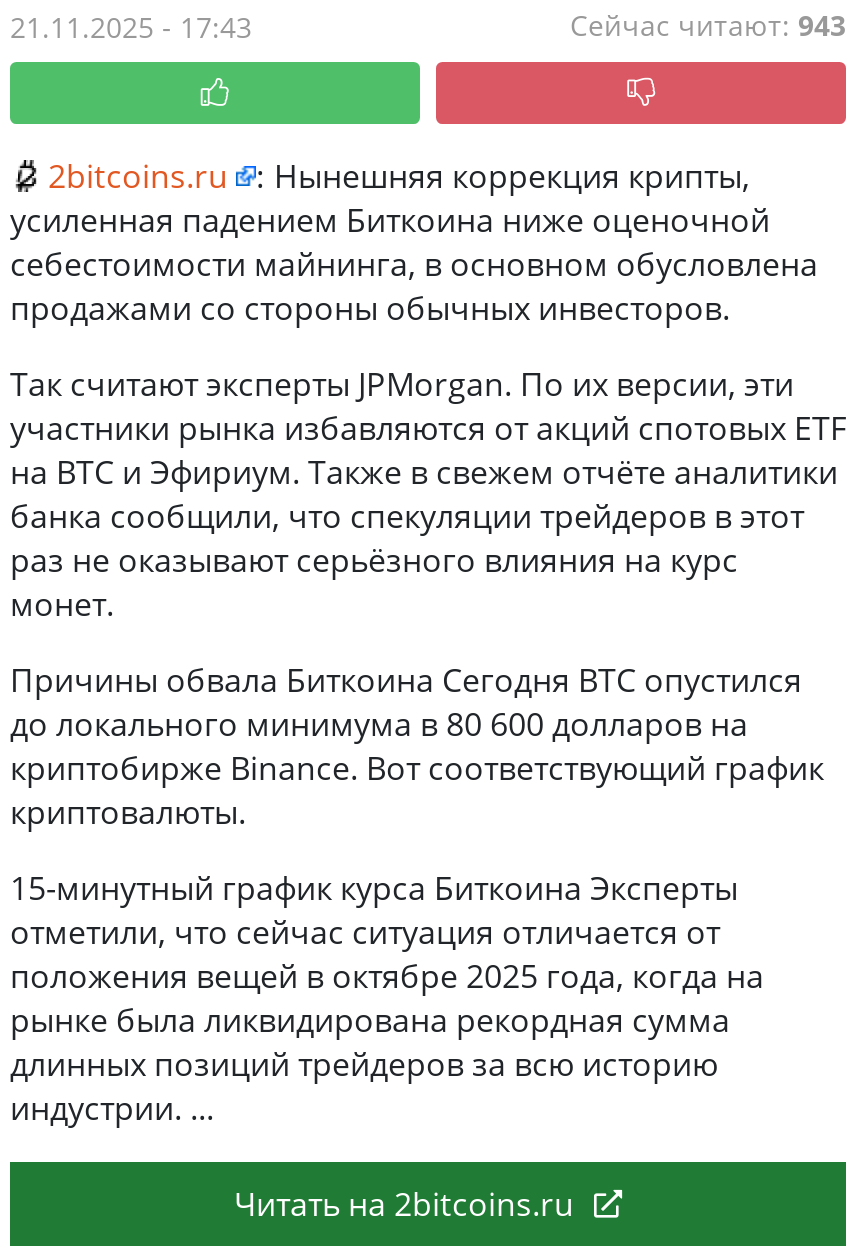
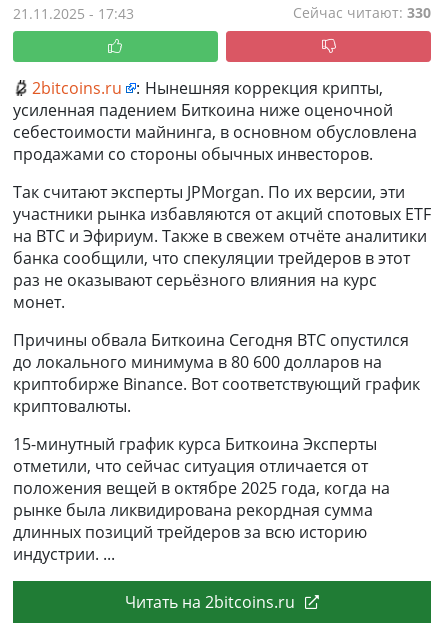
- Сейчас читают: 943
+ Сейчас читают: 330
